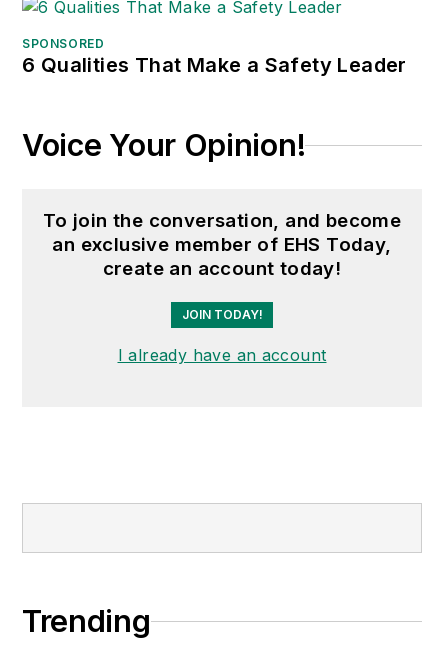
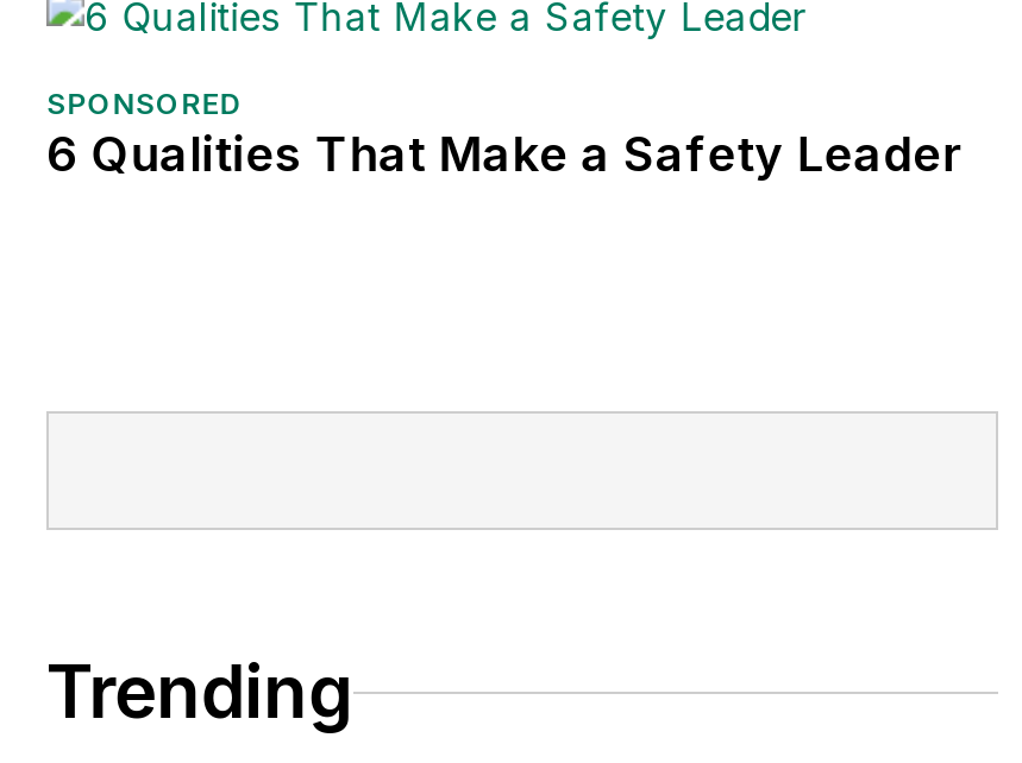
- Voice Your Opinion!
- To join the conversation, and become
- an exclusive member of EHS Today,
- create an account today!
- JOIN TODAY!
- I already have an account
